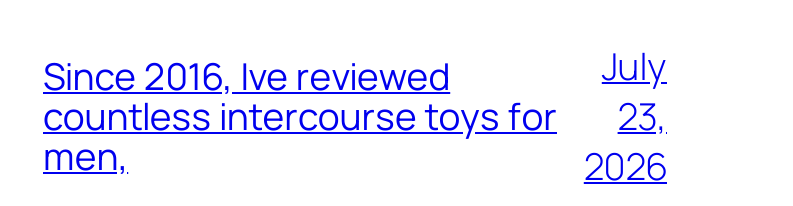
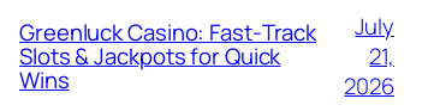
- Since 2016, Ive reviewed
- countless intercourse toys for
- men,
+ Greenluck Casino: Fast‑Track
+ Slots & Jackpots for Quick
+ Wins

- 23,
+ 21,
